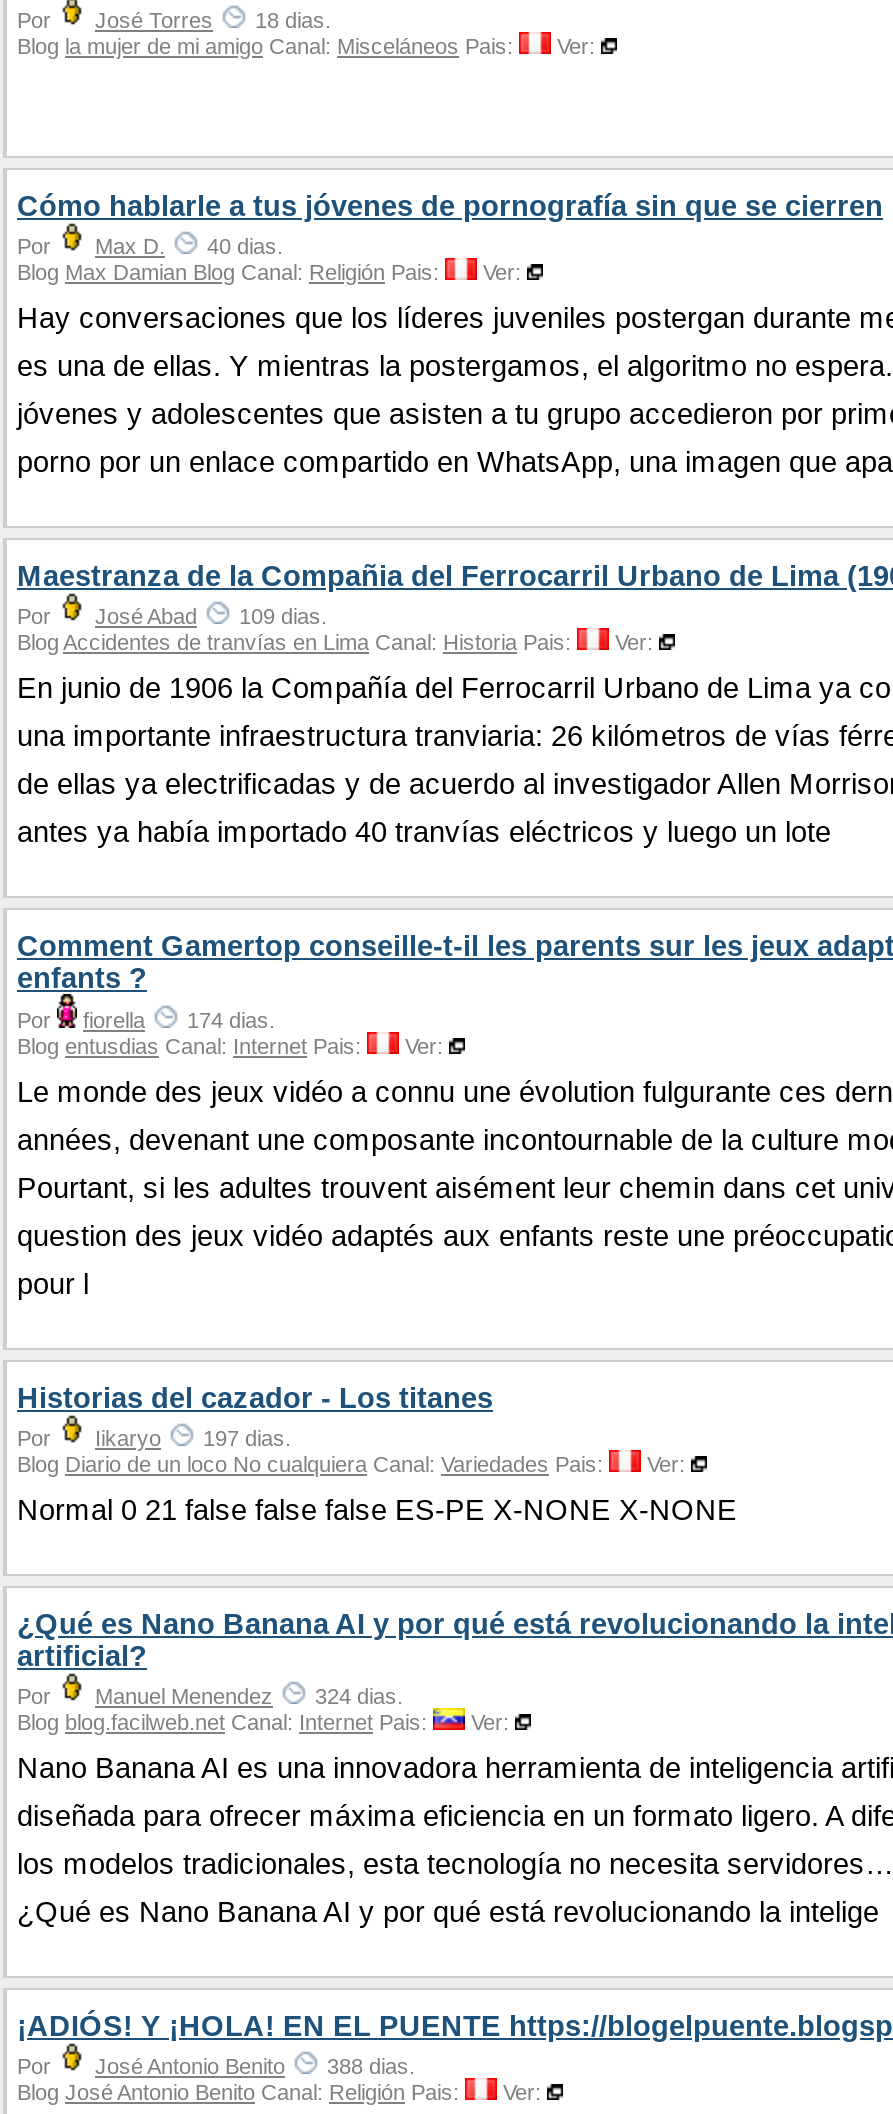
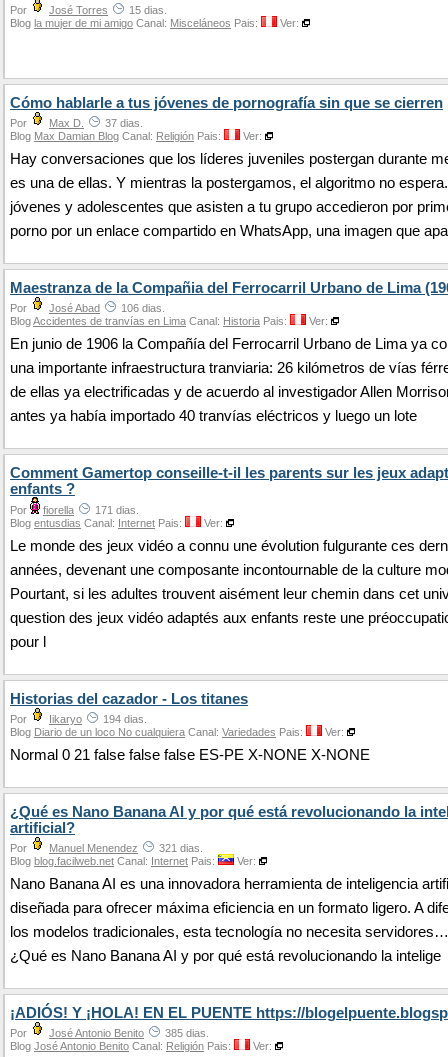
- Por José Torres 18 dias.
+ Por José Torres 15 dias.

- Por Max D. 40 dias.
+ Por Max D. 37 dias.

- Por José Abad 109 dias.
+ Por José Abad 106 dias.

- Por fiorella 174 dias.
+ Por fiorella 171 dias.

- Por Iikaryo 197 dias.
+ Por Iikaryo 194 dias.

- Por Manuel Menendez 324 dias.
+ Por Manuel Menendez 321 dias.

- Por José Antonio Benito 388 dias.
+ Por José Antonio Benito 385 dias.
